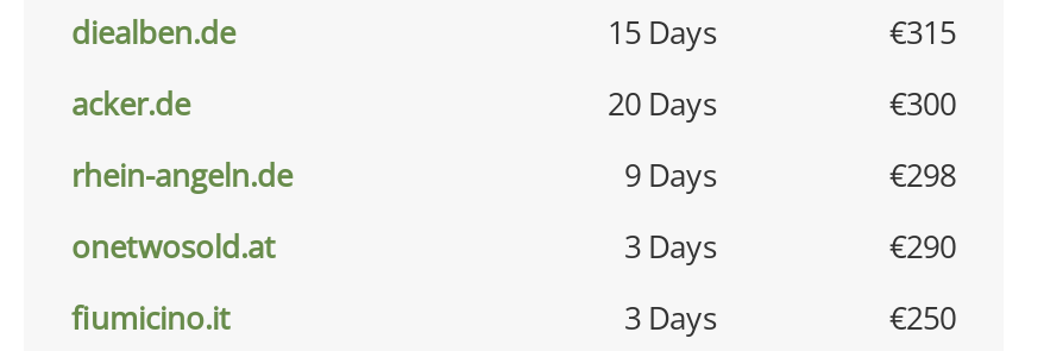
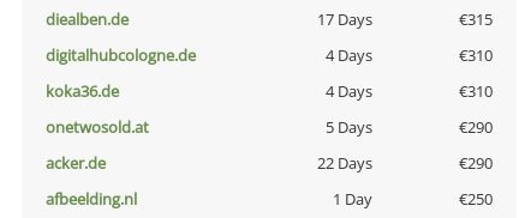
- 15 Days
+ 17 Days

- acker.de
- 20 Days
- €300
+ digitalhubcologne.de
+ 4 Days
+ €310

- rhein-angeln.de
- 9 Days
- €298
+ koka36.de
+ 4 Days
+ €310

- 3 Days
+ 5 Days

- fiumicino.it
- 3 Days
+ acker.de
+ 22 Days
+ €290
+ afbeelding.nl
+ 1 Day
